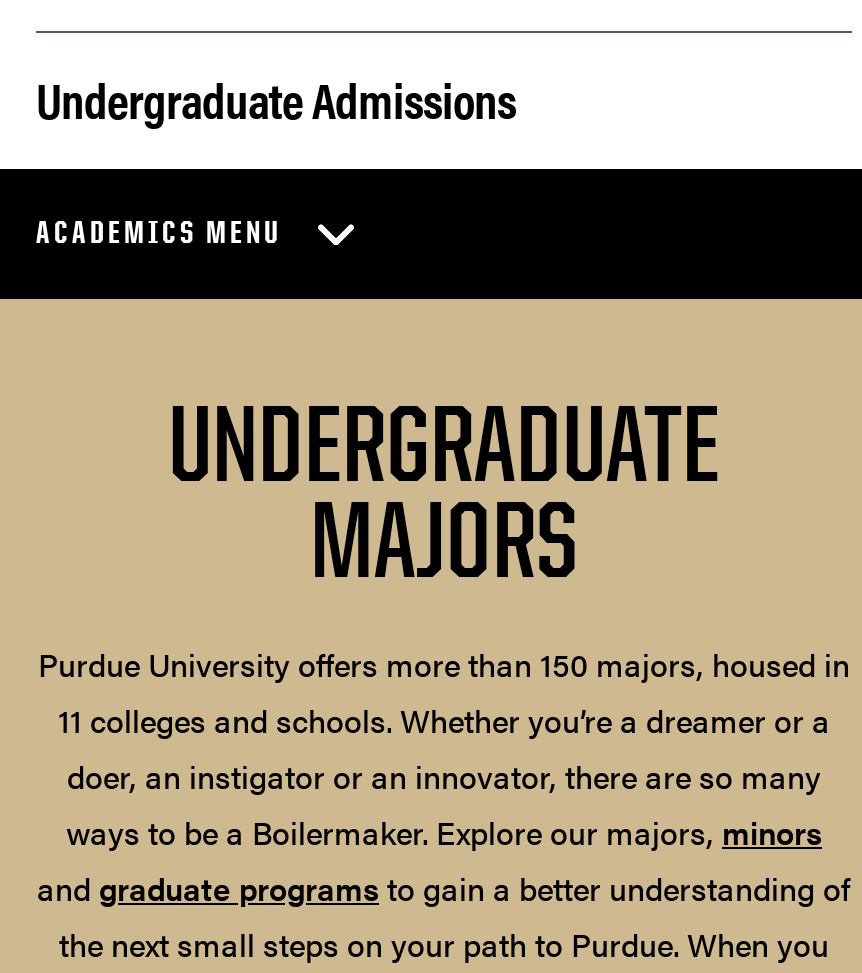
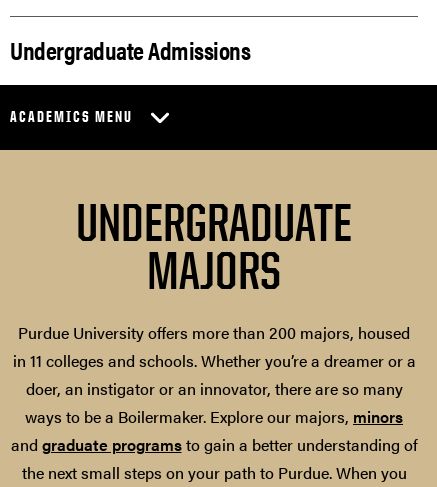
- Purdue University offers more than 150 majors, housed in
- 11 colleges and schools. Whether you’re a dreamer or a
+ Purdue University offers more than 200 majors, housed
+ in 11 colleges and schools. Whether you’re a dreamer or a
